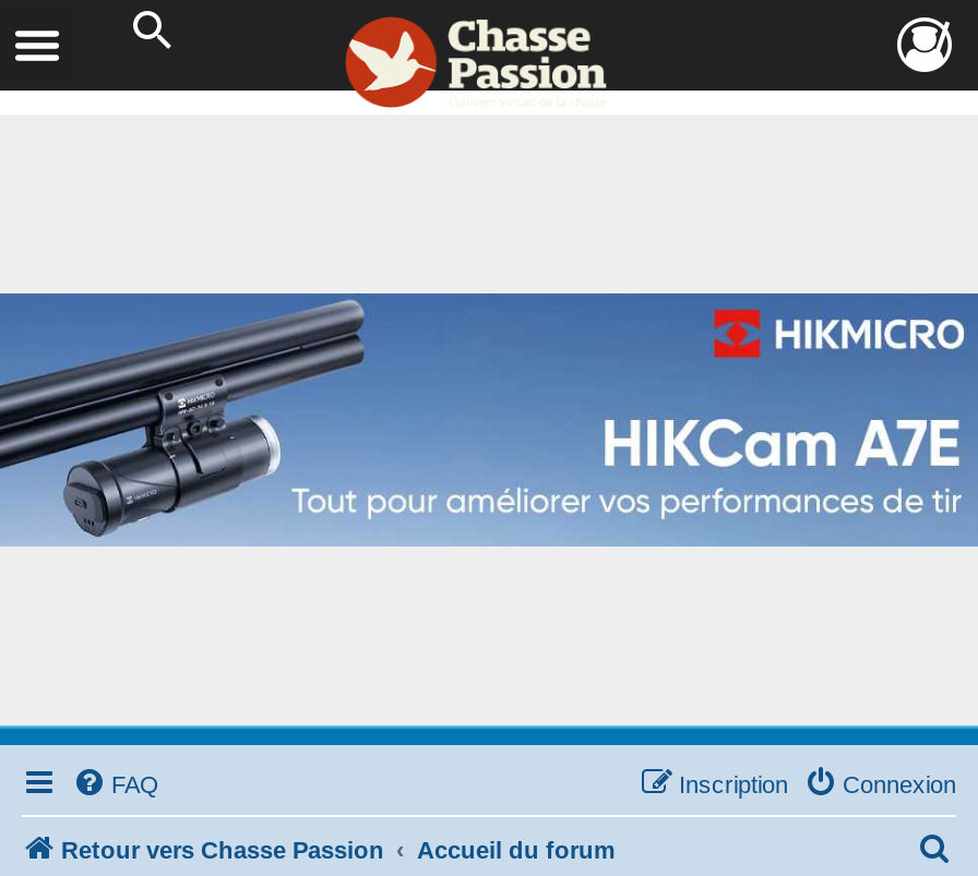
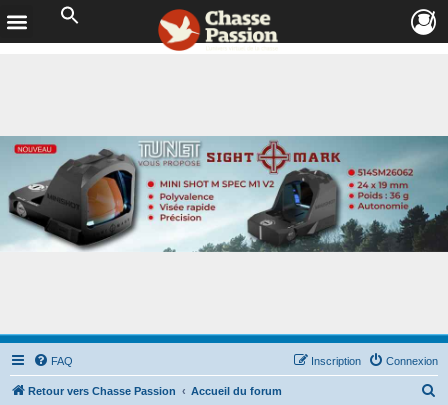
- [image]
+ [image]
